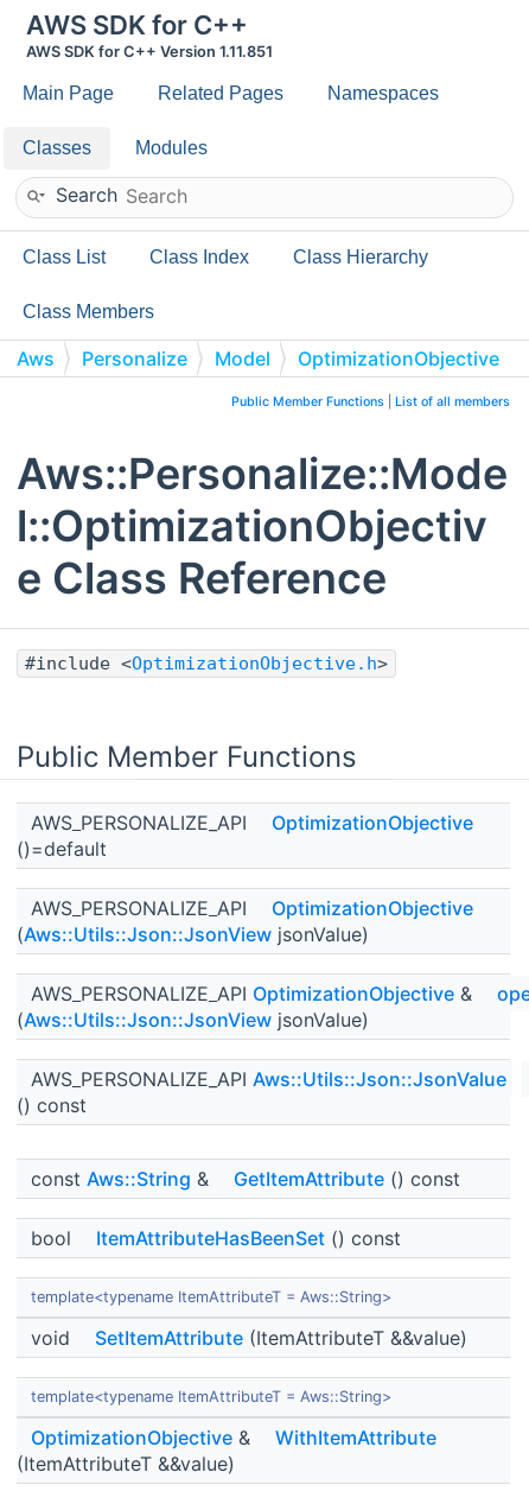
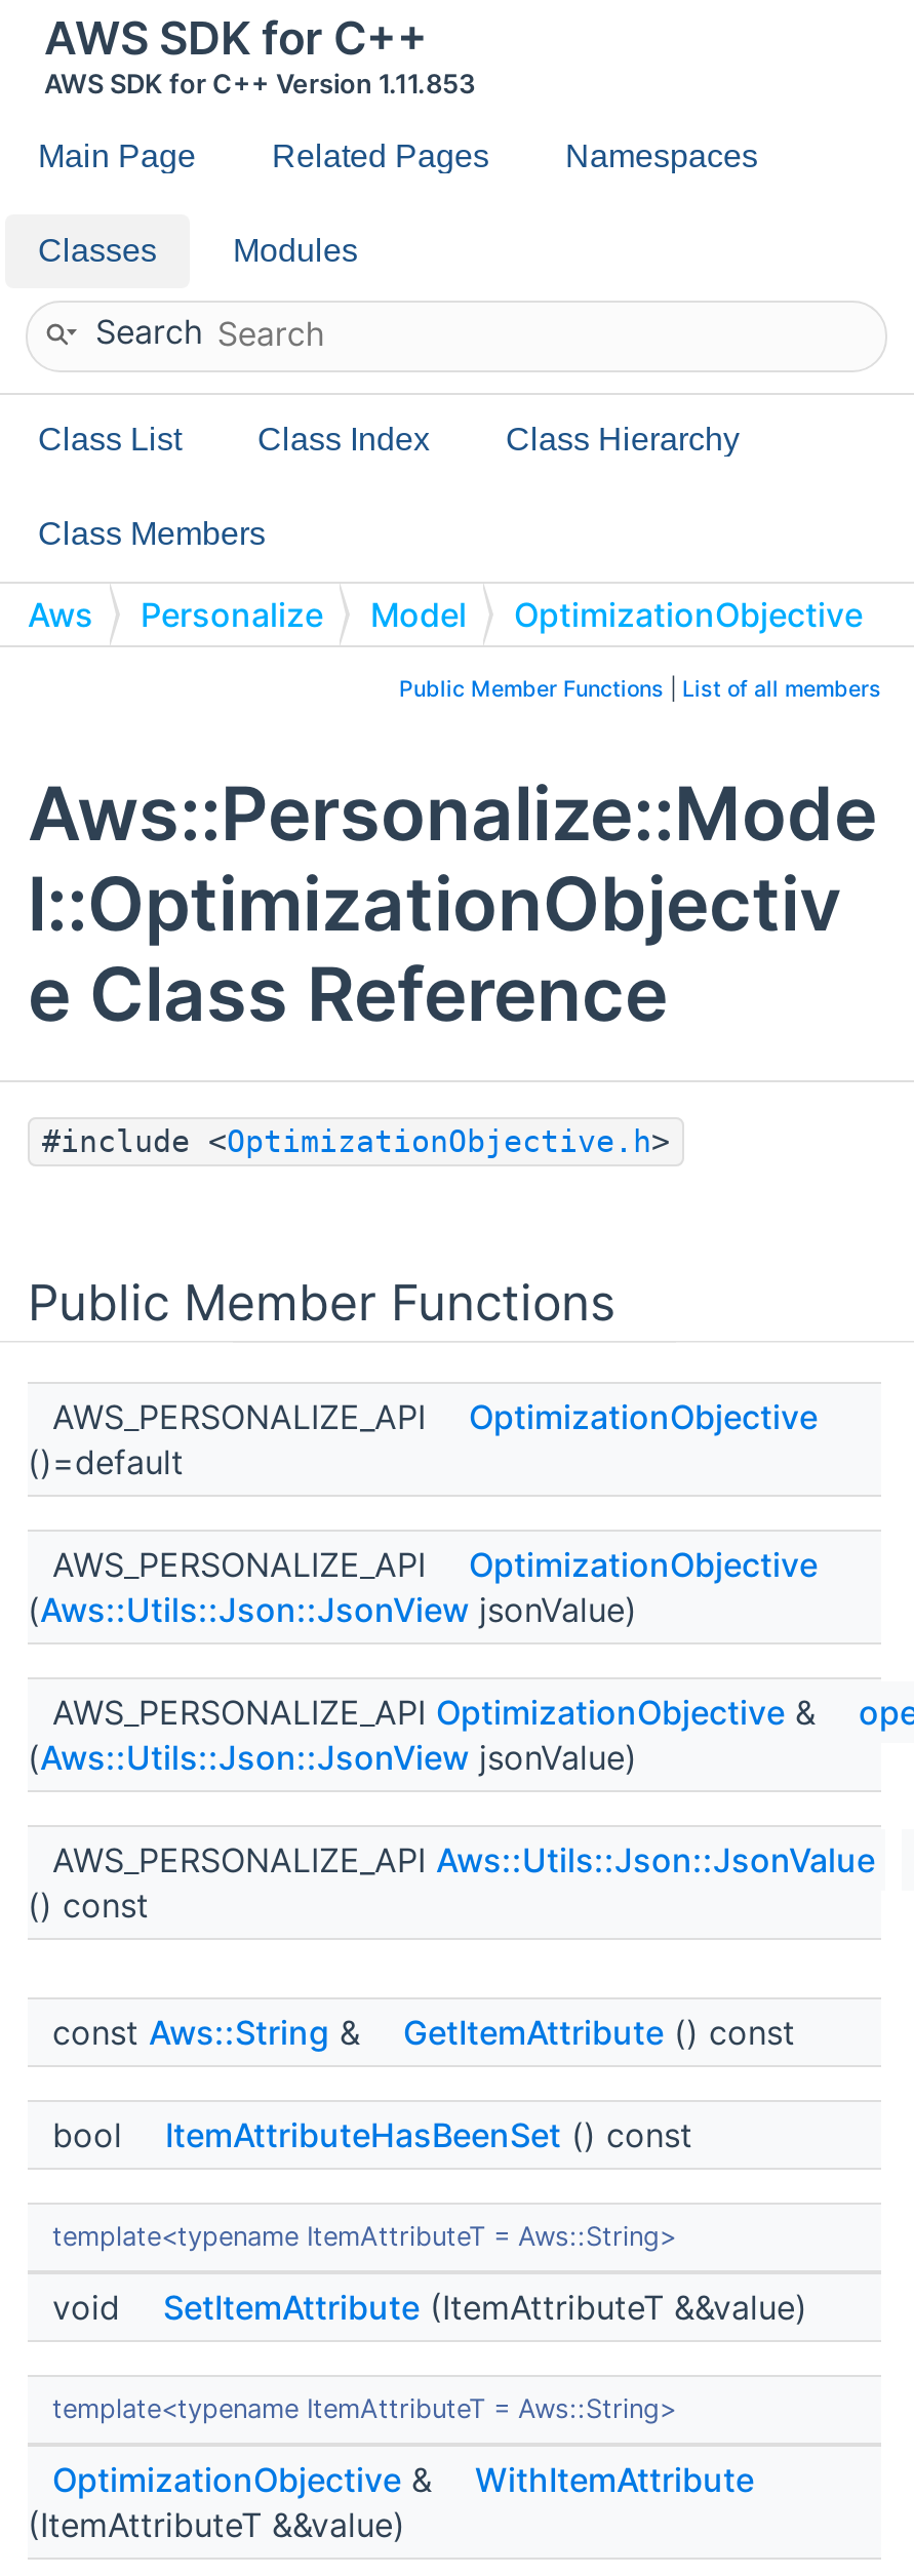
- AWS SDK for C++ Version 1.11.851
+ AWS SDK for C++ Version 1.11.853
